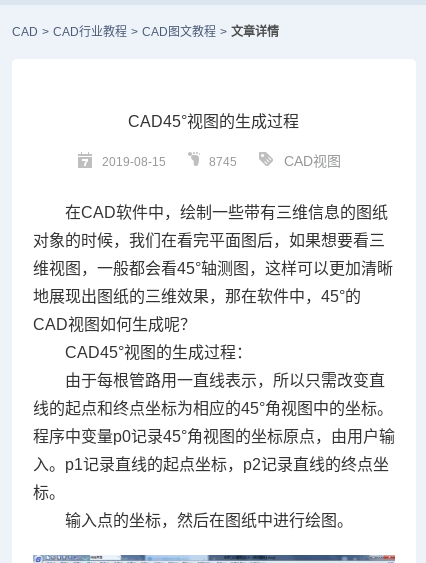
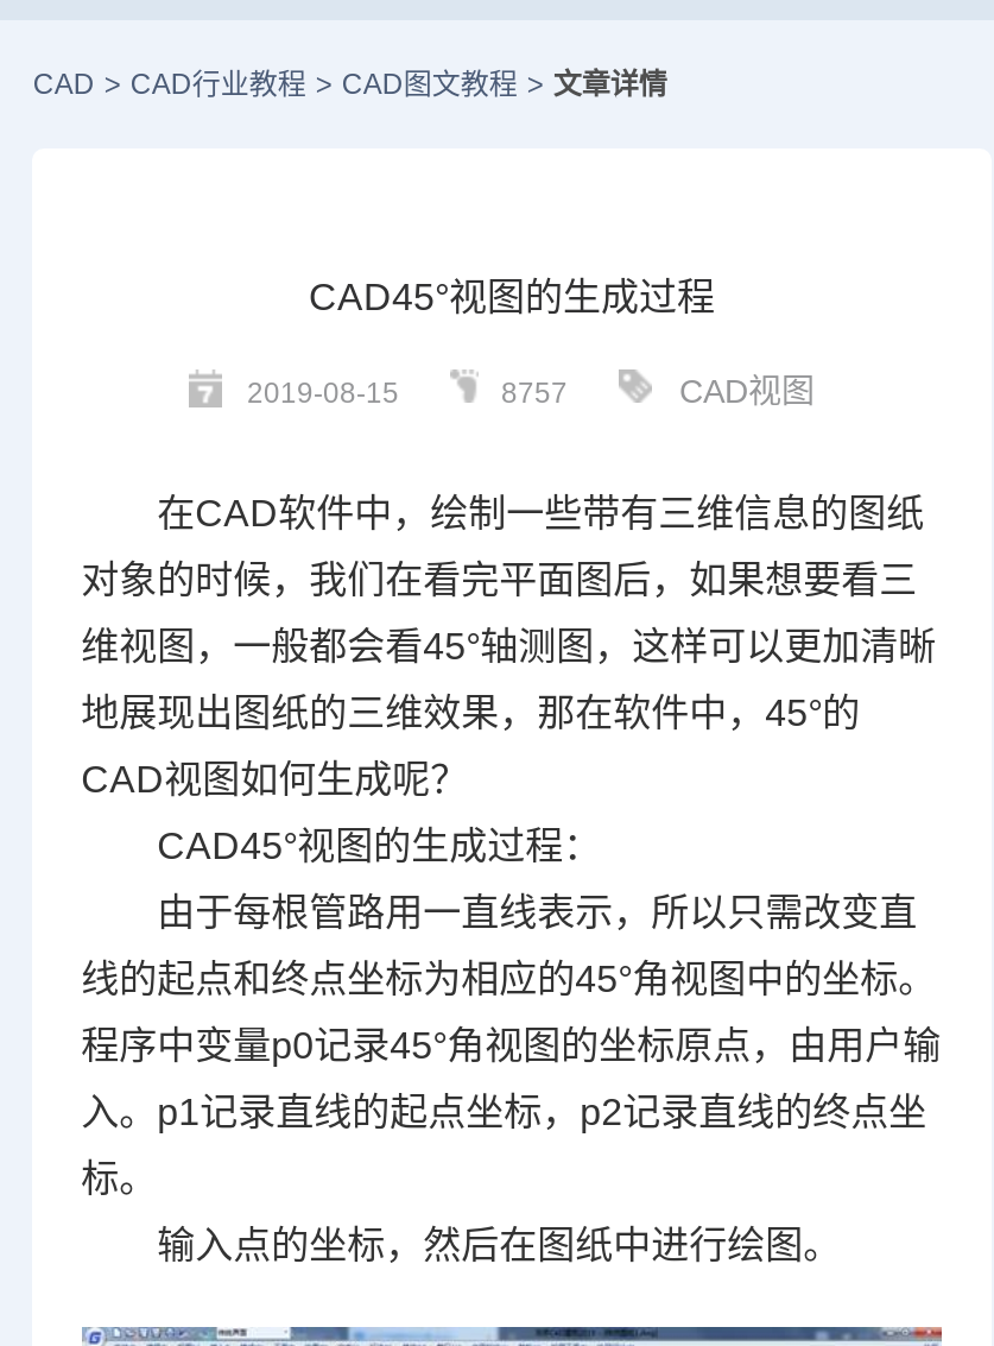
- 8745
+ 8757
